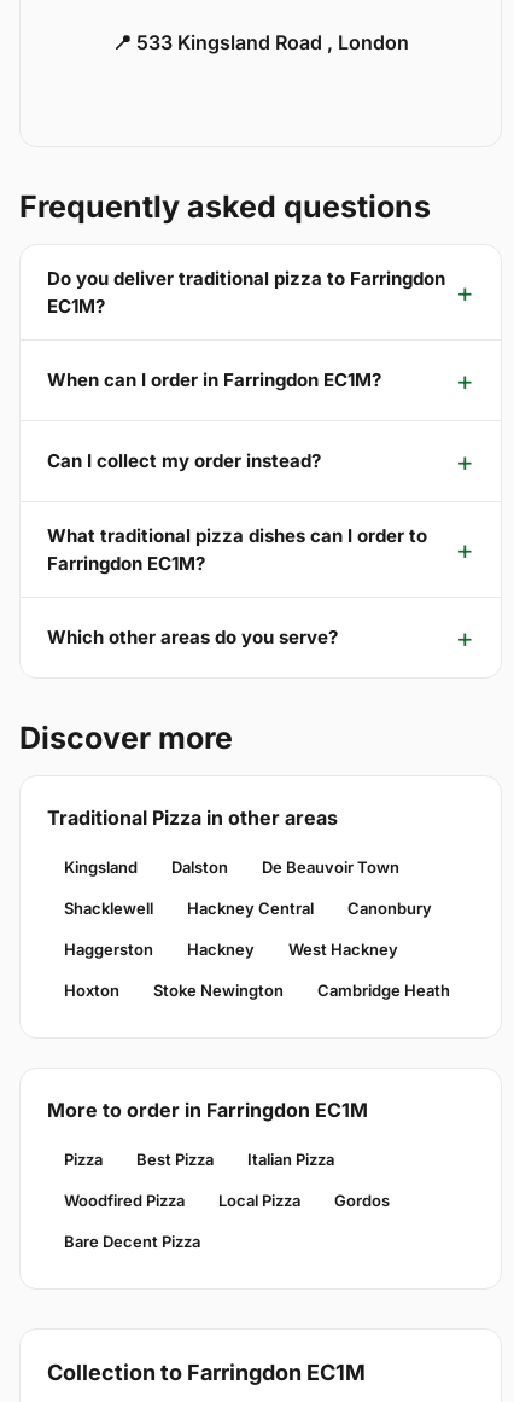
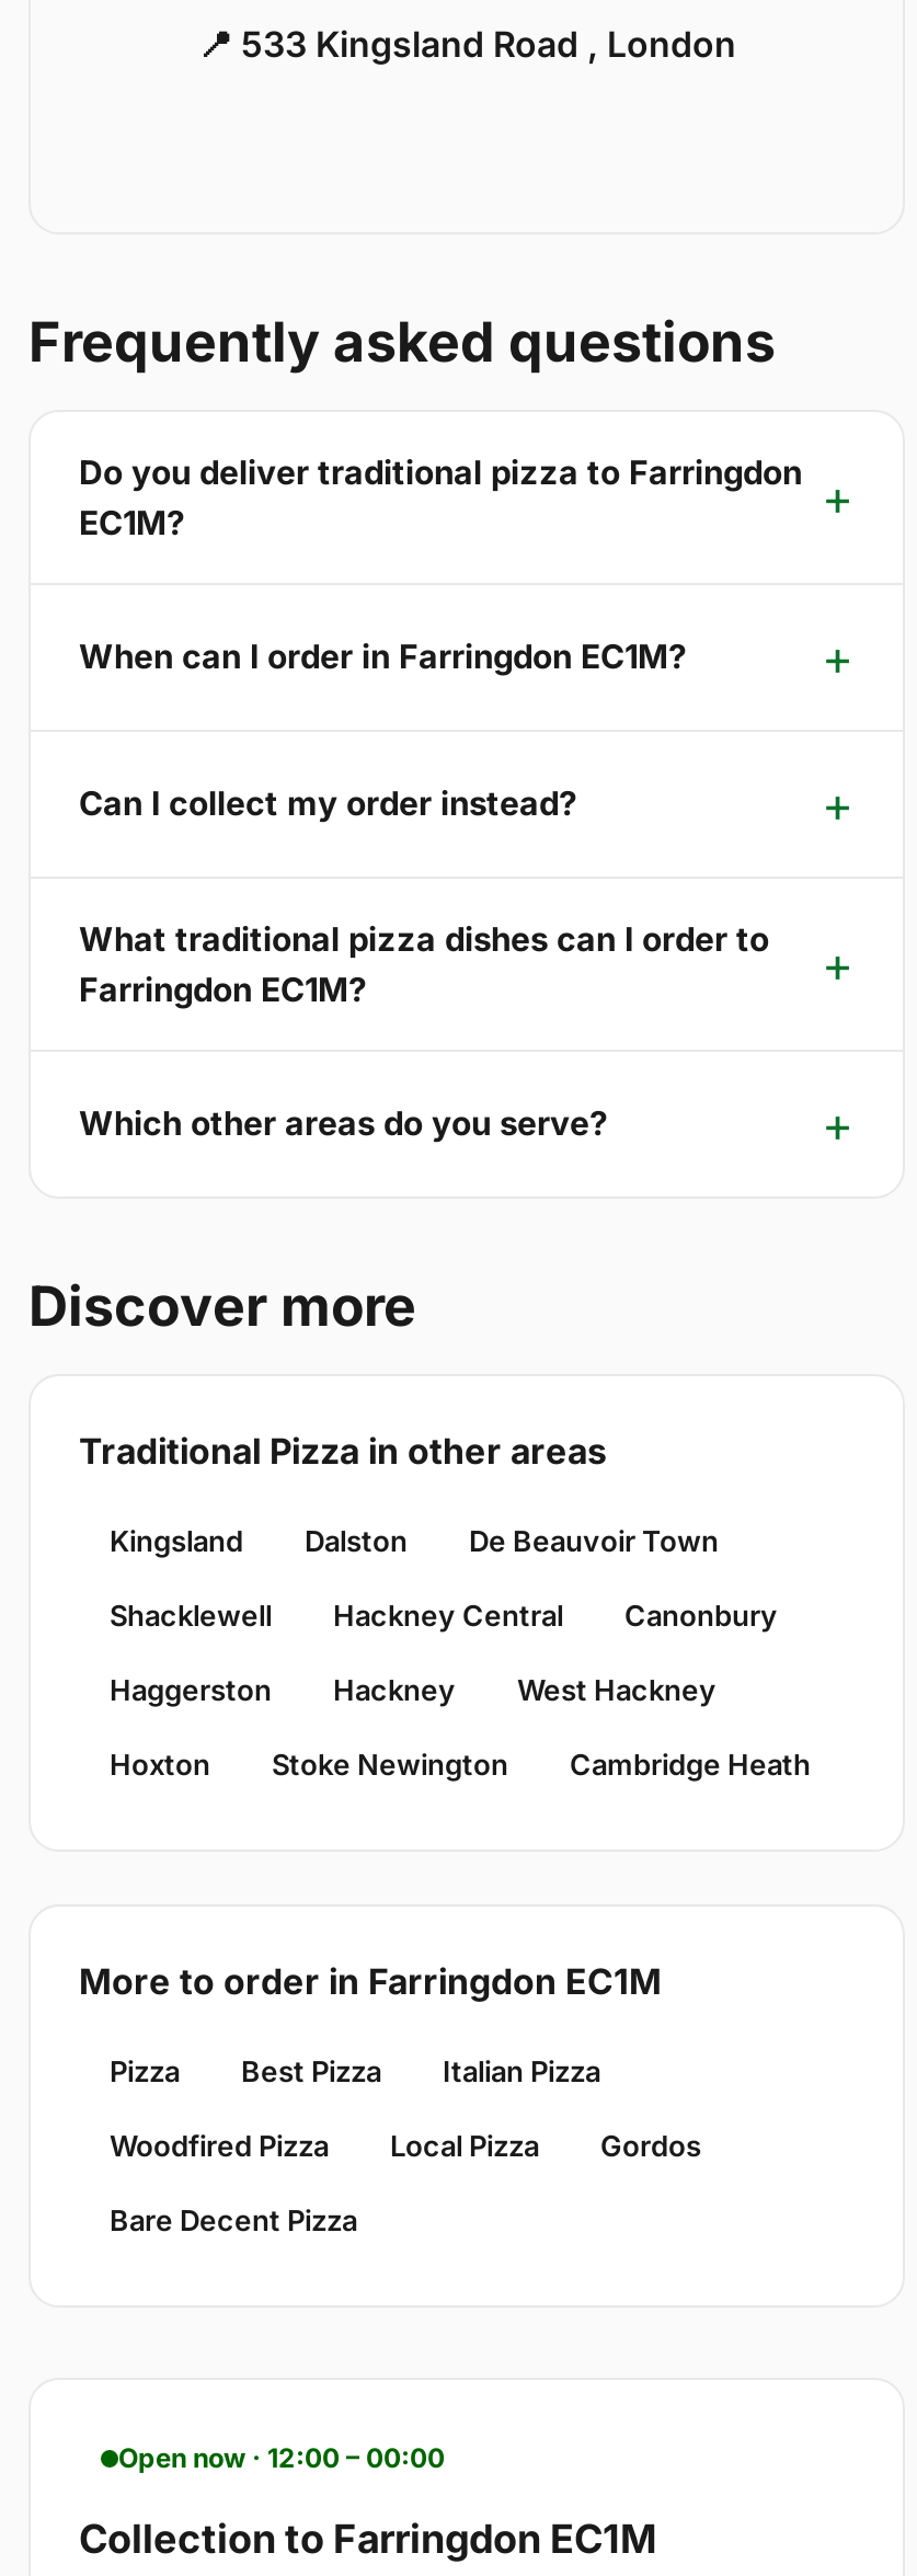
+ Open now · 12:00 – 00:00
